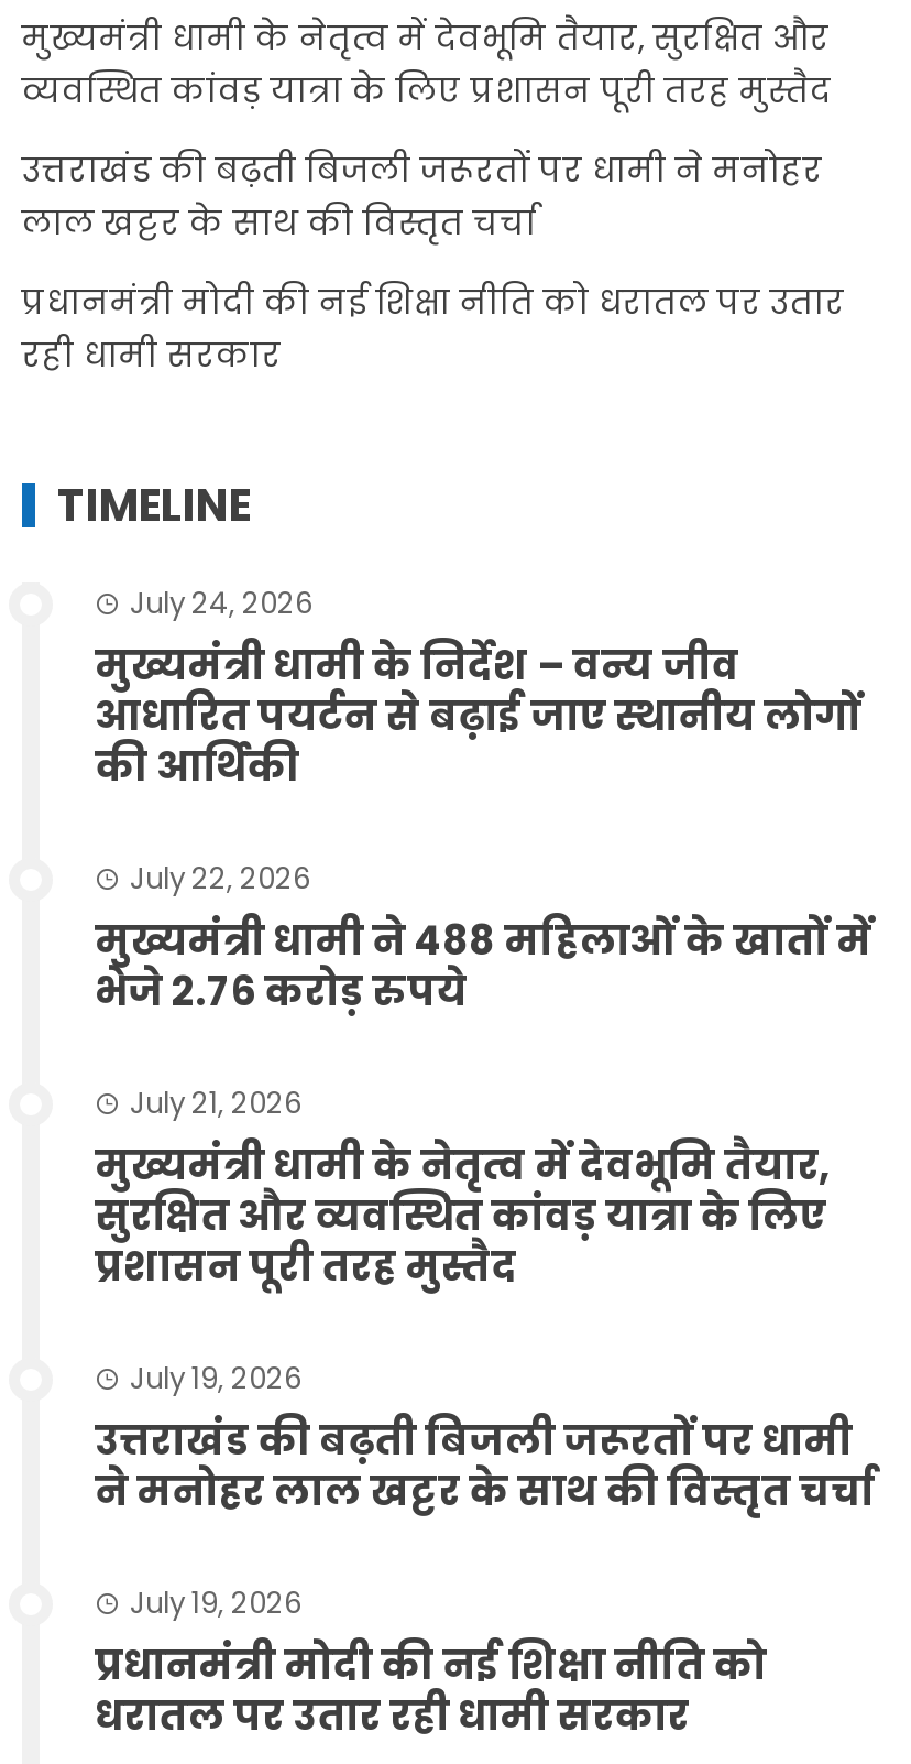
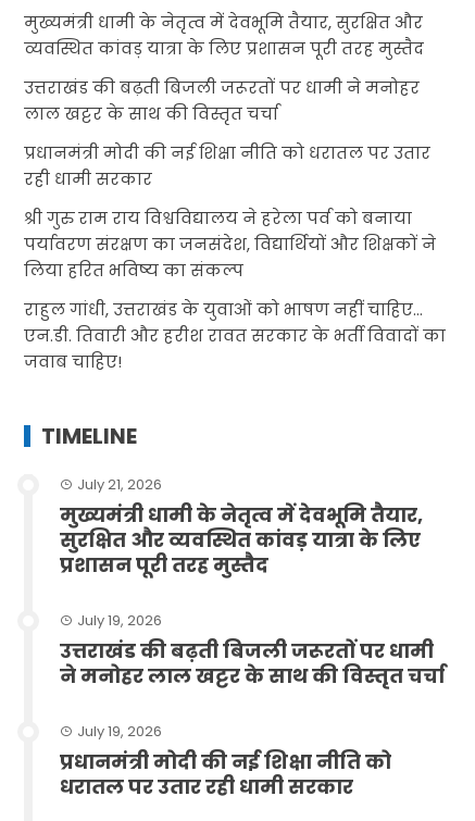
+ श्री गुरु राम राय विश्वविद्यालय ने हरेला पर्व को बनाया
+ पर्यावरण संरक्षण का जनसंदेश, विद्यार्थियों और शिक्षकों ने
+ लिया हरित भविष्य का संकल्प
+ राहुल गांधी, उत्तराखंड के युवाओं को भाषण नहीं चाहिए…
+ एन.डी. तिवारी और हरीश रावत सरकार के भर्ती विवादों का
+ जवाब चाहिए!

moved down: TIMELINE

- July 24, 2026
- मुख्यमंत्री धामी के निर्देश – वन्य जीव
- आधारित पयर्टन से बढ़ाई जाए स्थानीय लोगों
- की आर्थिकी
- July 22, 2026
- मुख्यमंत्री धामी ने 488 महिलाओं के खातों में
- भेजे 2.76 करोड़ रुपये
